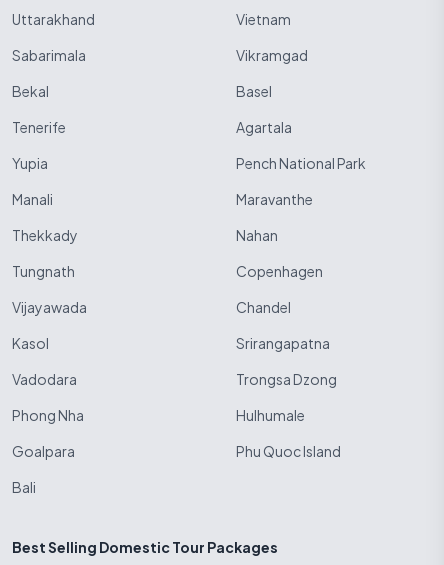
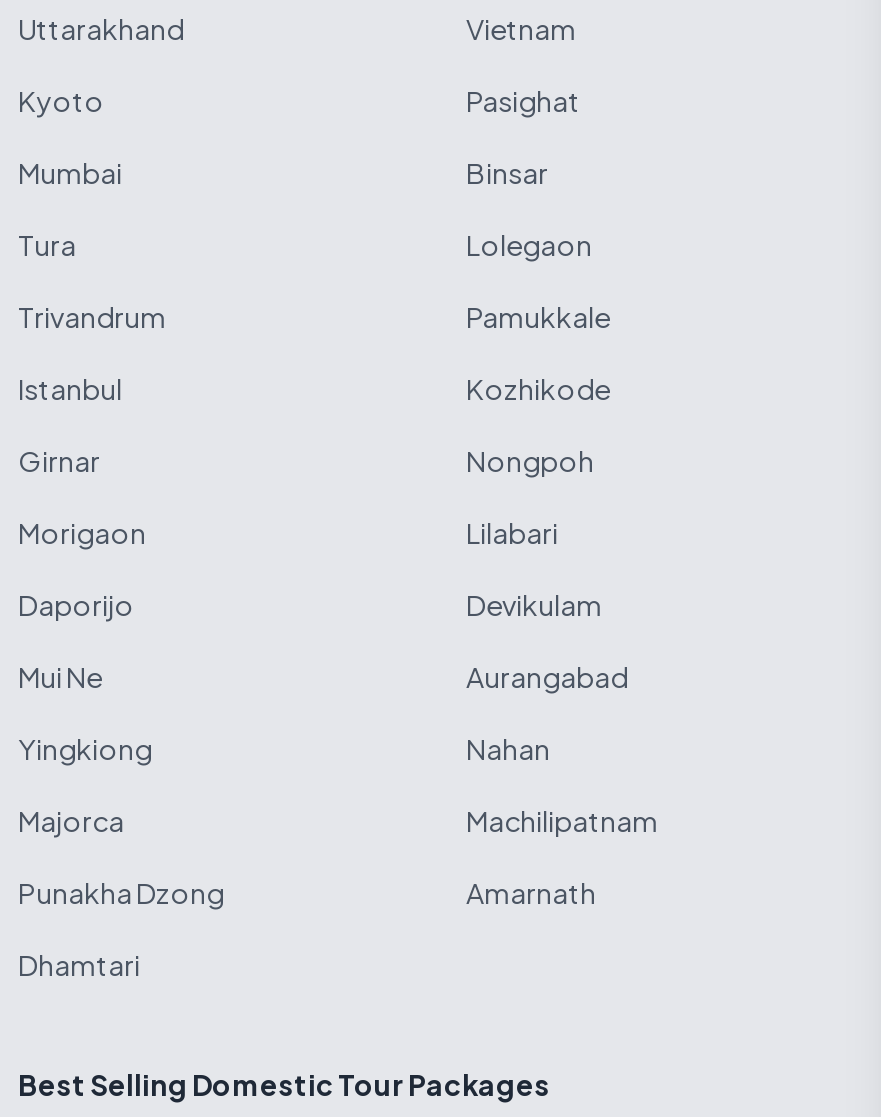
- Sabarimala
- Vikramgad
- Bekal
- Basel
- Tenerife
- Agartala
- Yupia
- Pench National Park
- Manali
- Maravanthe
- Thekkady
+ Kyoto
+ Pasighat
+ Mumbai
+ Binsar
+ Tura
+ Lolegaon
+ Trivandrum
+ Pamukkale
+ Istanbul
+ Kozhikode
+ Girnar
+ Nongpoh
+ Morigaon
+ Lilabari
+ Daporijo
+ Devikulam
+ Mui Ne
+ Aurangabad
+ Yingkiong

moved down: Nahan

- Tungnath
- Copenhagen
- Vijayawada
- Chandel
- Kasol
- Srirangapatna
- Vadodara
- Trongsa Dzong
- Phong Nha
- Hulhumale
- Goalpara
- Phu Quoc Island
- Bali
+ Majorca
+ Machilipatnam
+ Punakha Dzong
+ Amarnath
+ Dhamtari
